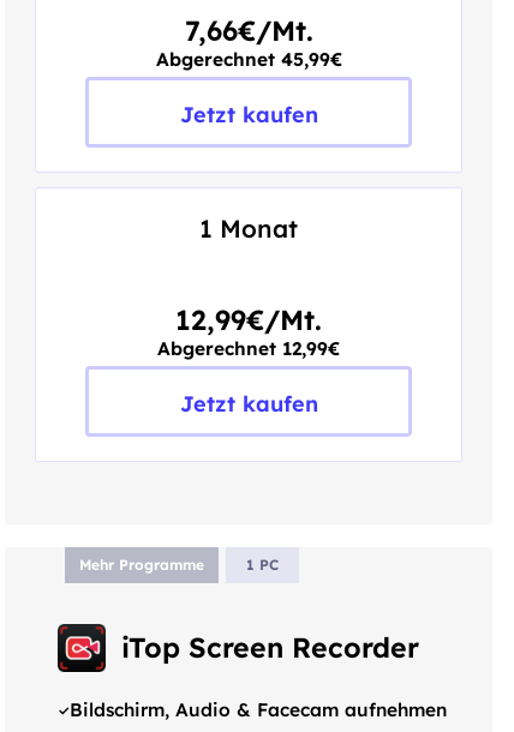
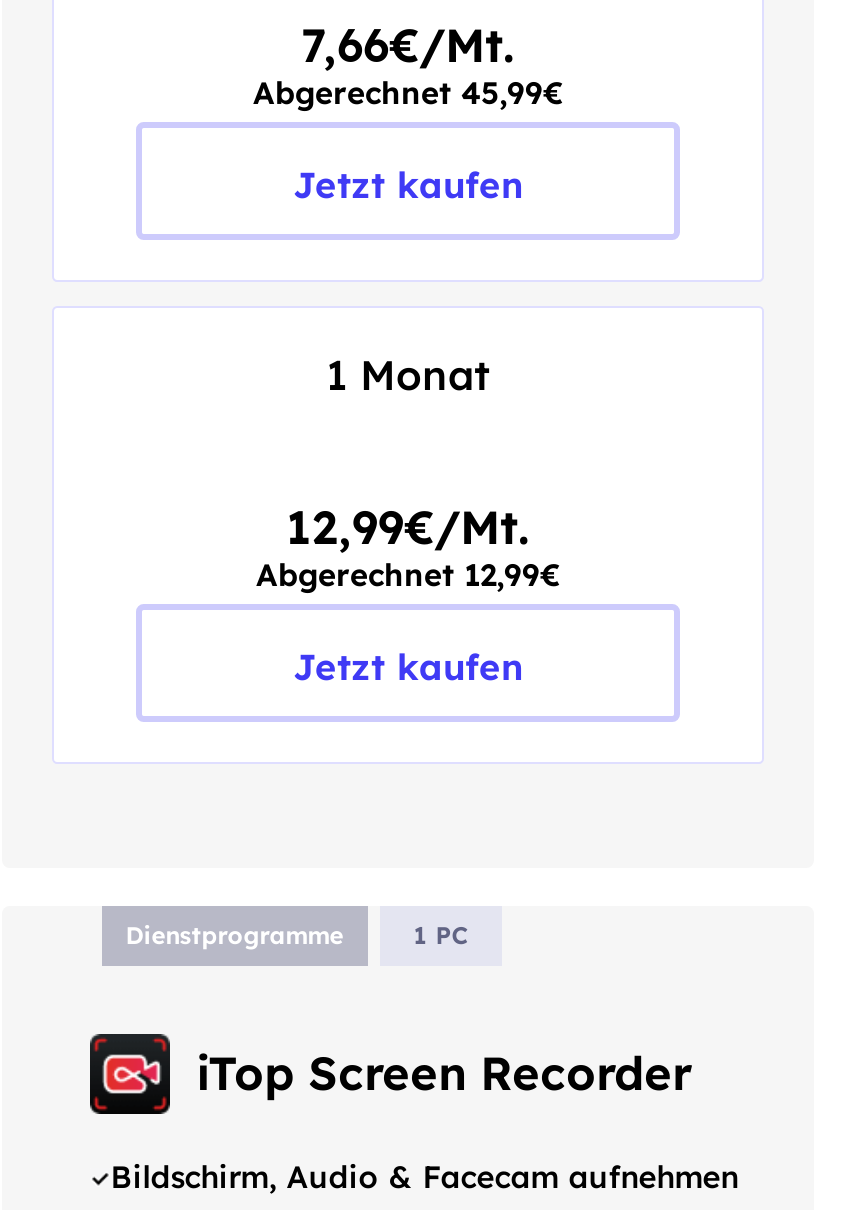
- Mehr Programme
+ Dienstprogramme
